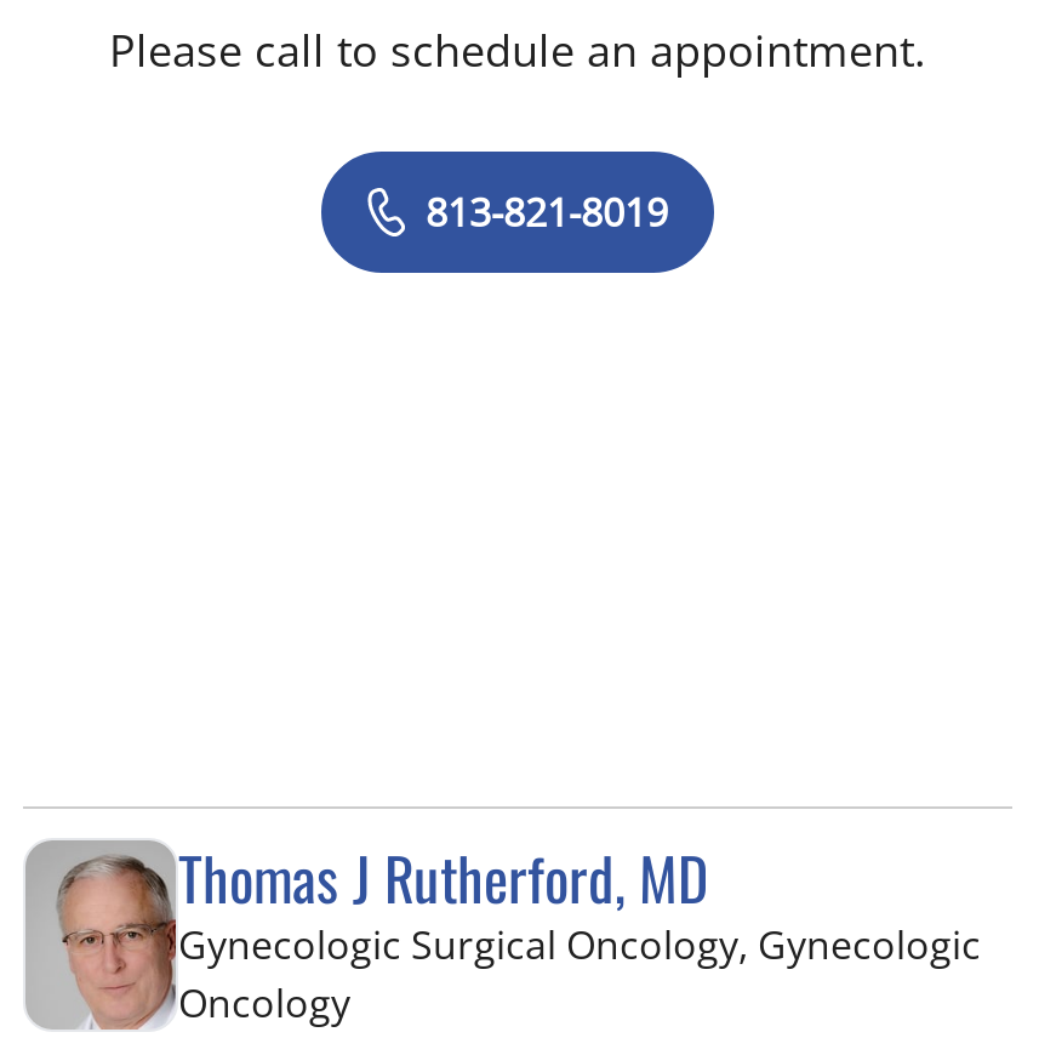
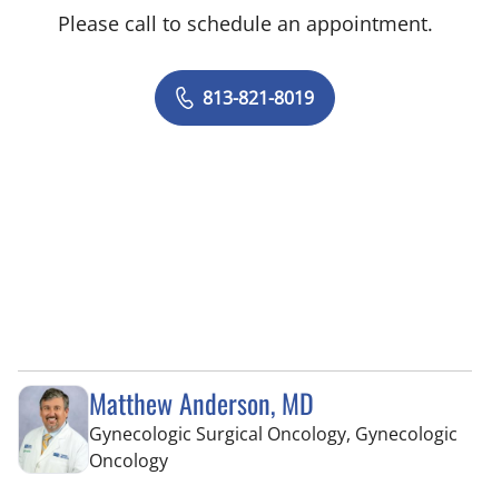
- [image]
- Thomas J Rutherford, MD
+ [image]
+ Matthew Anderson, MD
